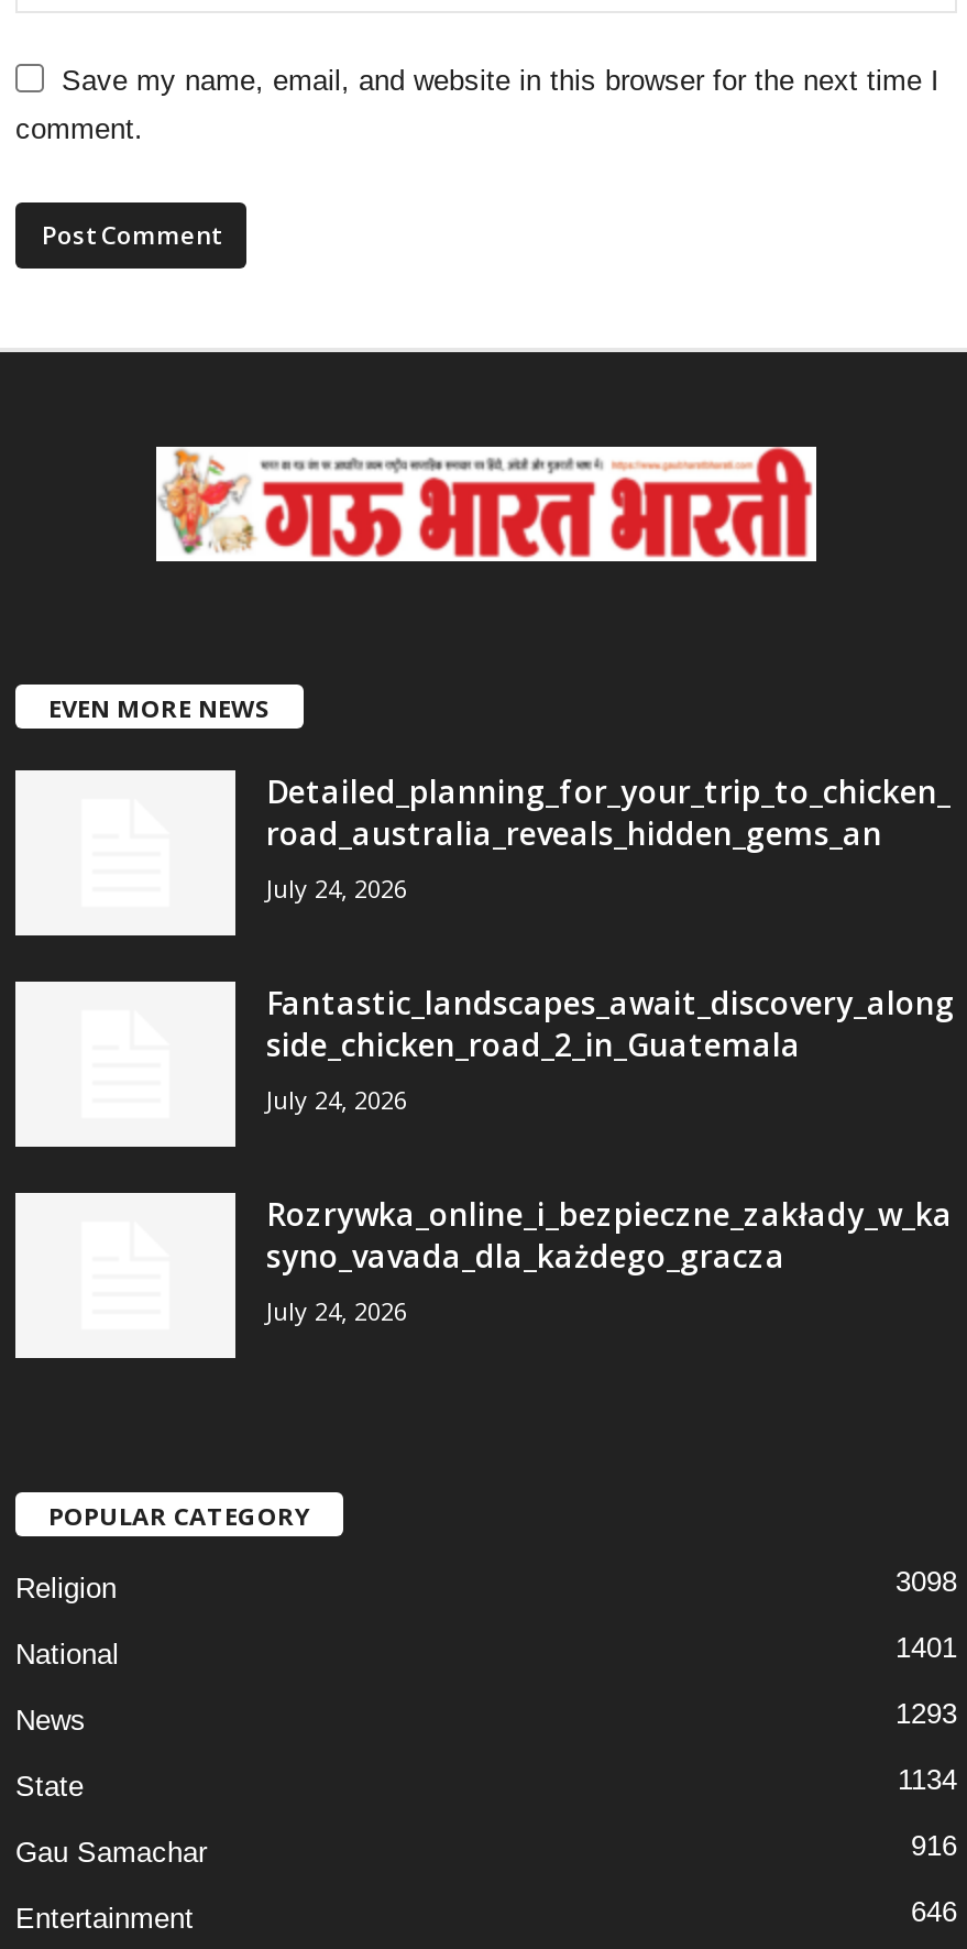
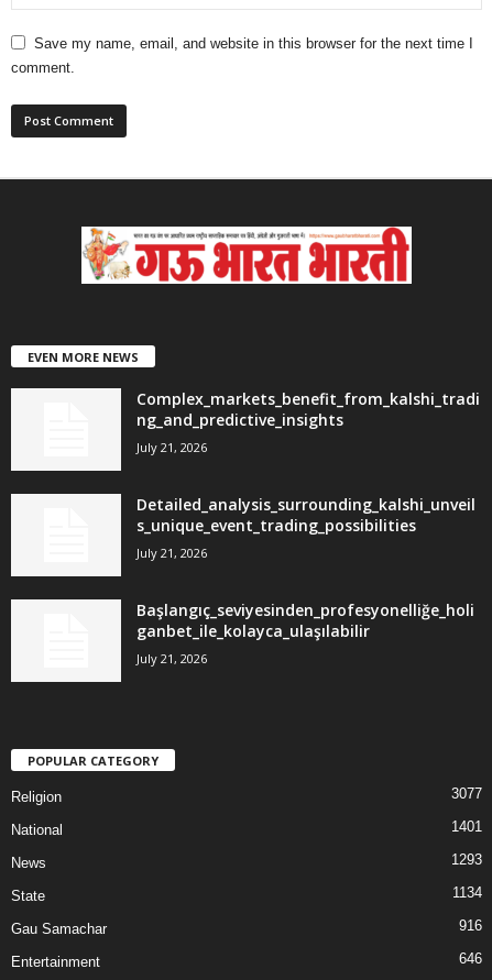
- Detailed_planning_for_your_trip_to_chicken_
- road_australia_reveals_hidden_gems_an
- July 24, 2026
+ Complex_markets_benefit_from_kalshi_tradi
+ ng_and_predictive_insights
+ July 21, 2026

- Fantastic_landscapes_await_discovery_along
- side_chicken_road_2_in_Guatemala
- July 24, 2026
+ Detailed_analysis_surrounding_kalshi_unveil
+ s_unique_event_trading_possibilities
+ July 21, 2026

- Rozrywka_online_i_bezpieczne_zakłady_w_ka
- syno_vavada_dla_każdego_gracza
- July 24, 2026
+ Başlangıç_seviyesinden_profesyonelliğe_holi
+ ganbet_ile_kolayca_ulaşılabilir
+ July 21, 2026

- 3098
+ 3077
